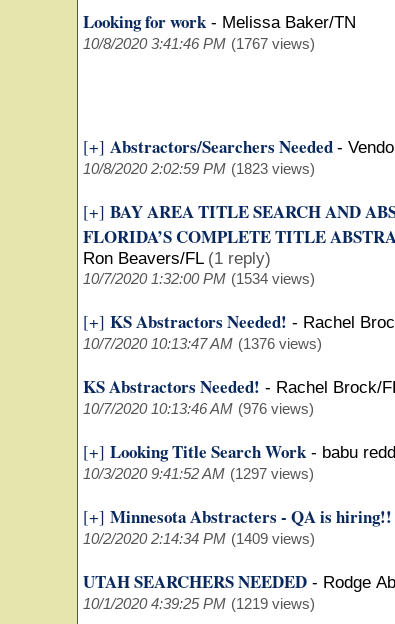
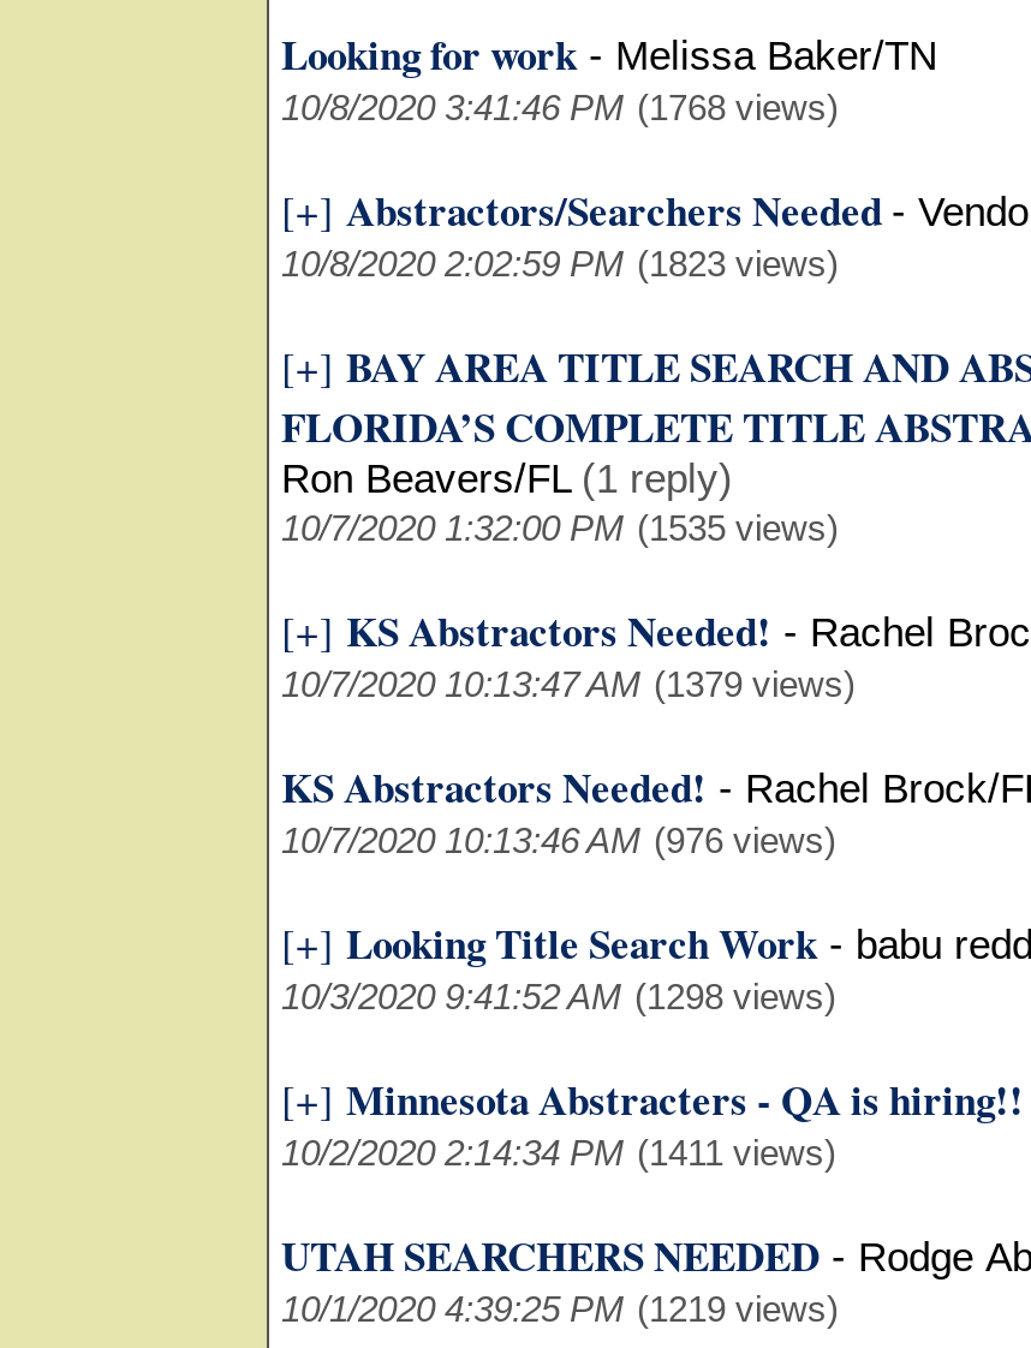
- 10/8/2020 3:41:46 PM (1767 views)
+ 10/8/2020 3:41:46 PM (1768 views)

- 10/7/2020 1:32:00 PM (1534 views)
+ 10/7/2020 1:32:00 PM (1535 views)

- 10/7/2020 10:13:47 AM (1376 views)
+ 10/7/2020 10:13:47 AM (1379 views)

- 10/3/2020 9:41:52 AM (1297 views)
+ 10/3/2020 9:41:52 AM (1298 views)

- 10/2/2020 2:14:34 PM (1409 views)
+ 10/2/2020 2:14:34 PM (1411 views)
